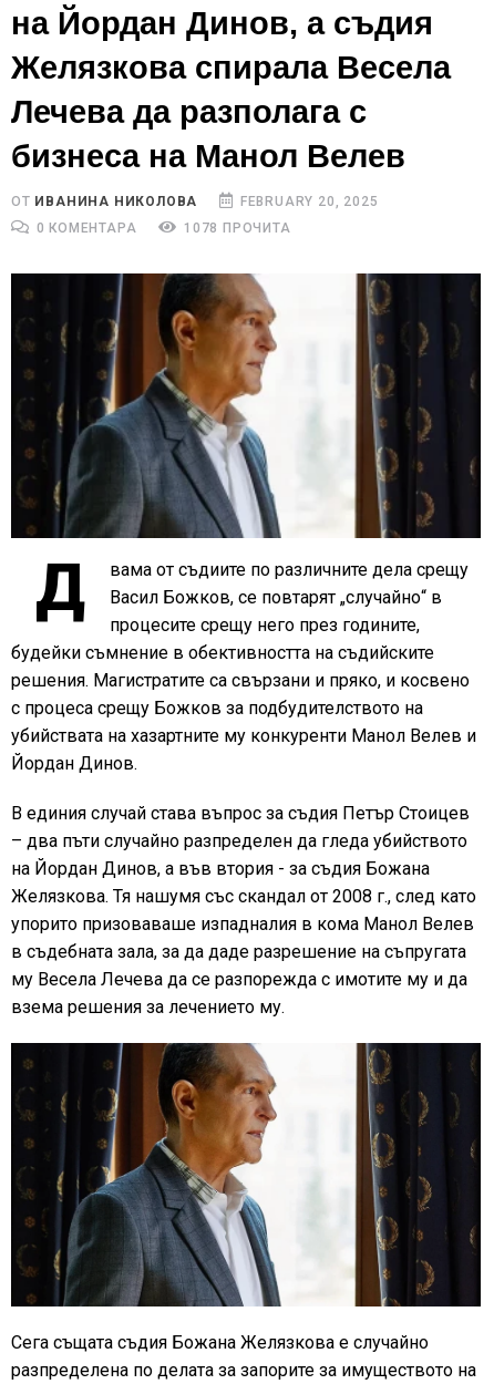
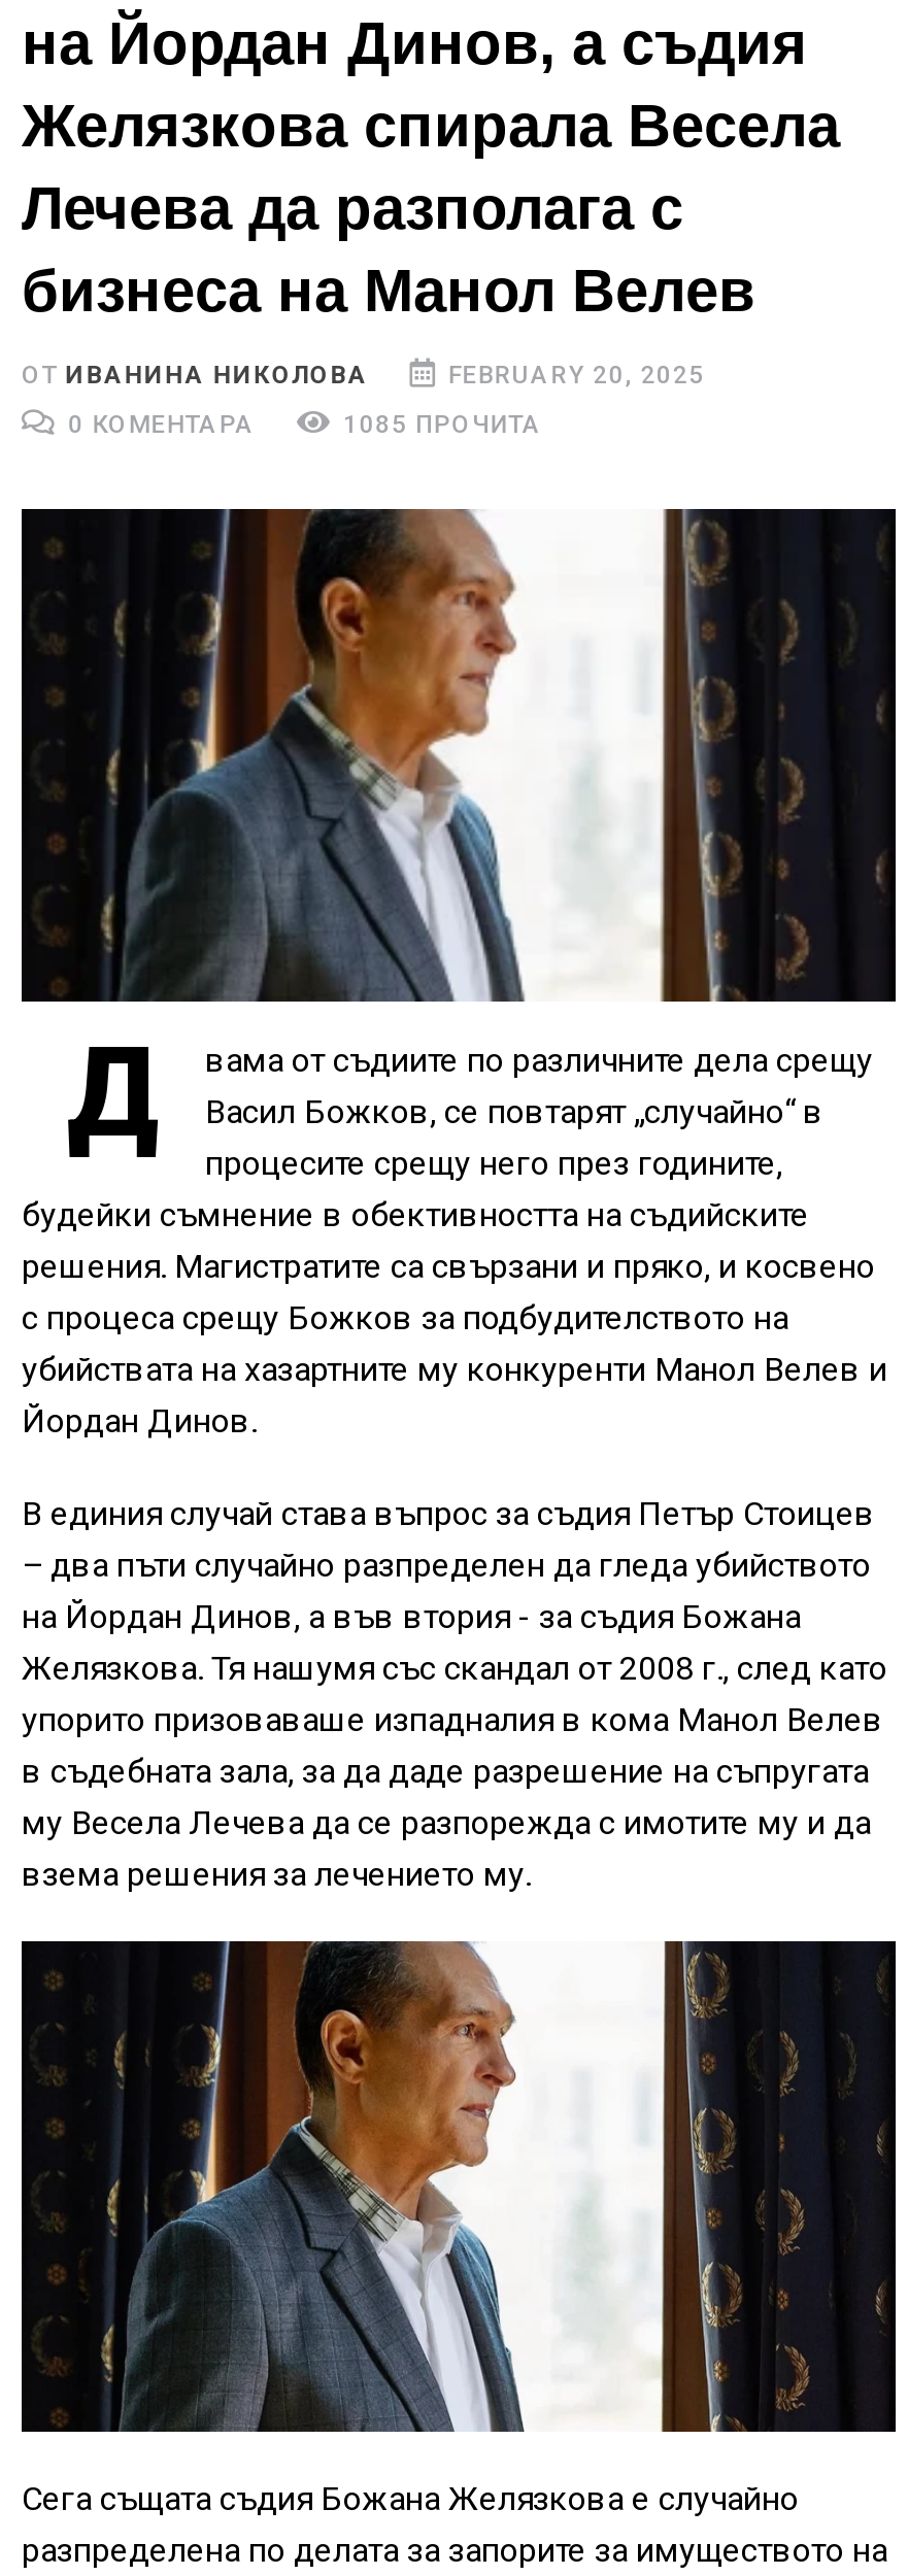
- 1078 ПРОЧИТА
+ 1085 ПРОЧИТА
